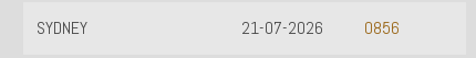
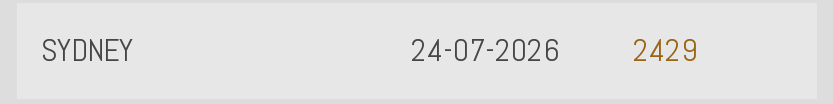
- 21-07-2026
+ 24-07-2026

- 0856
+ 2429
